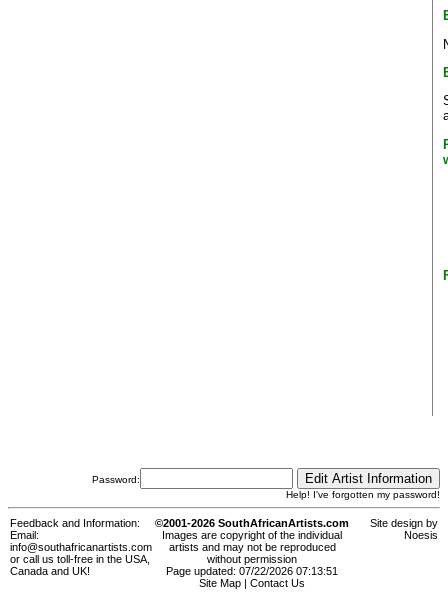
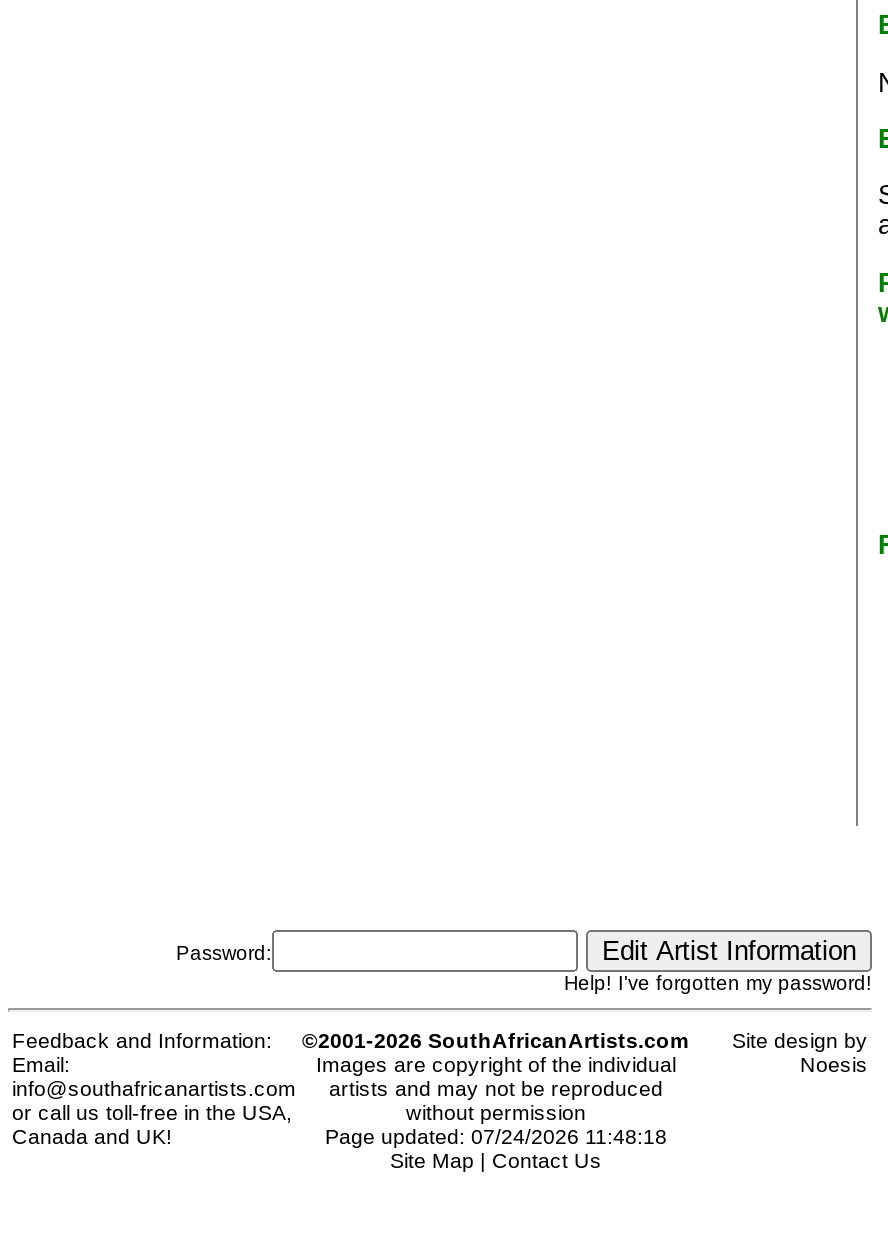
- Page updated: 07/22/2026 07:13:51
+ Page updated: 07/24/2026 11:48:18
